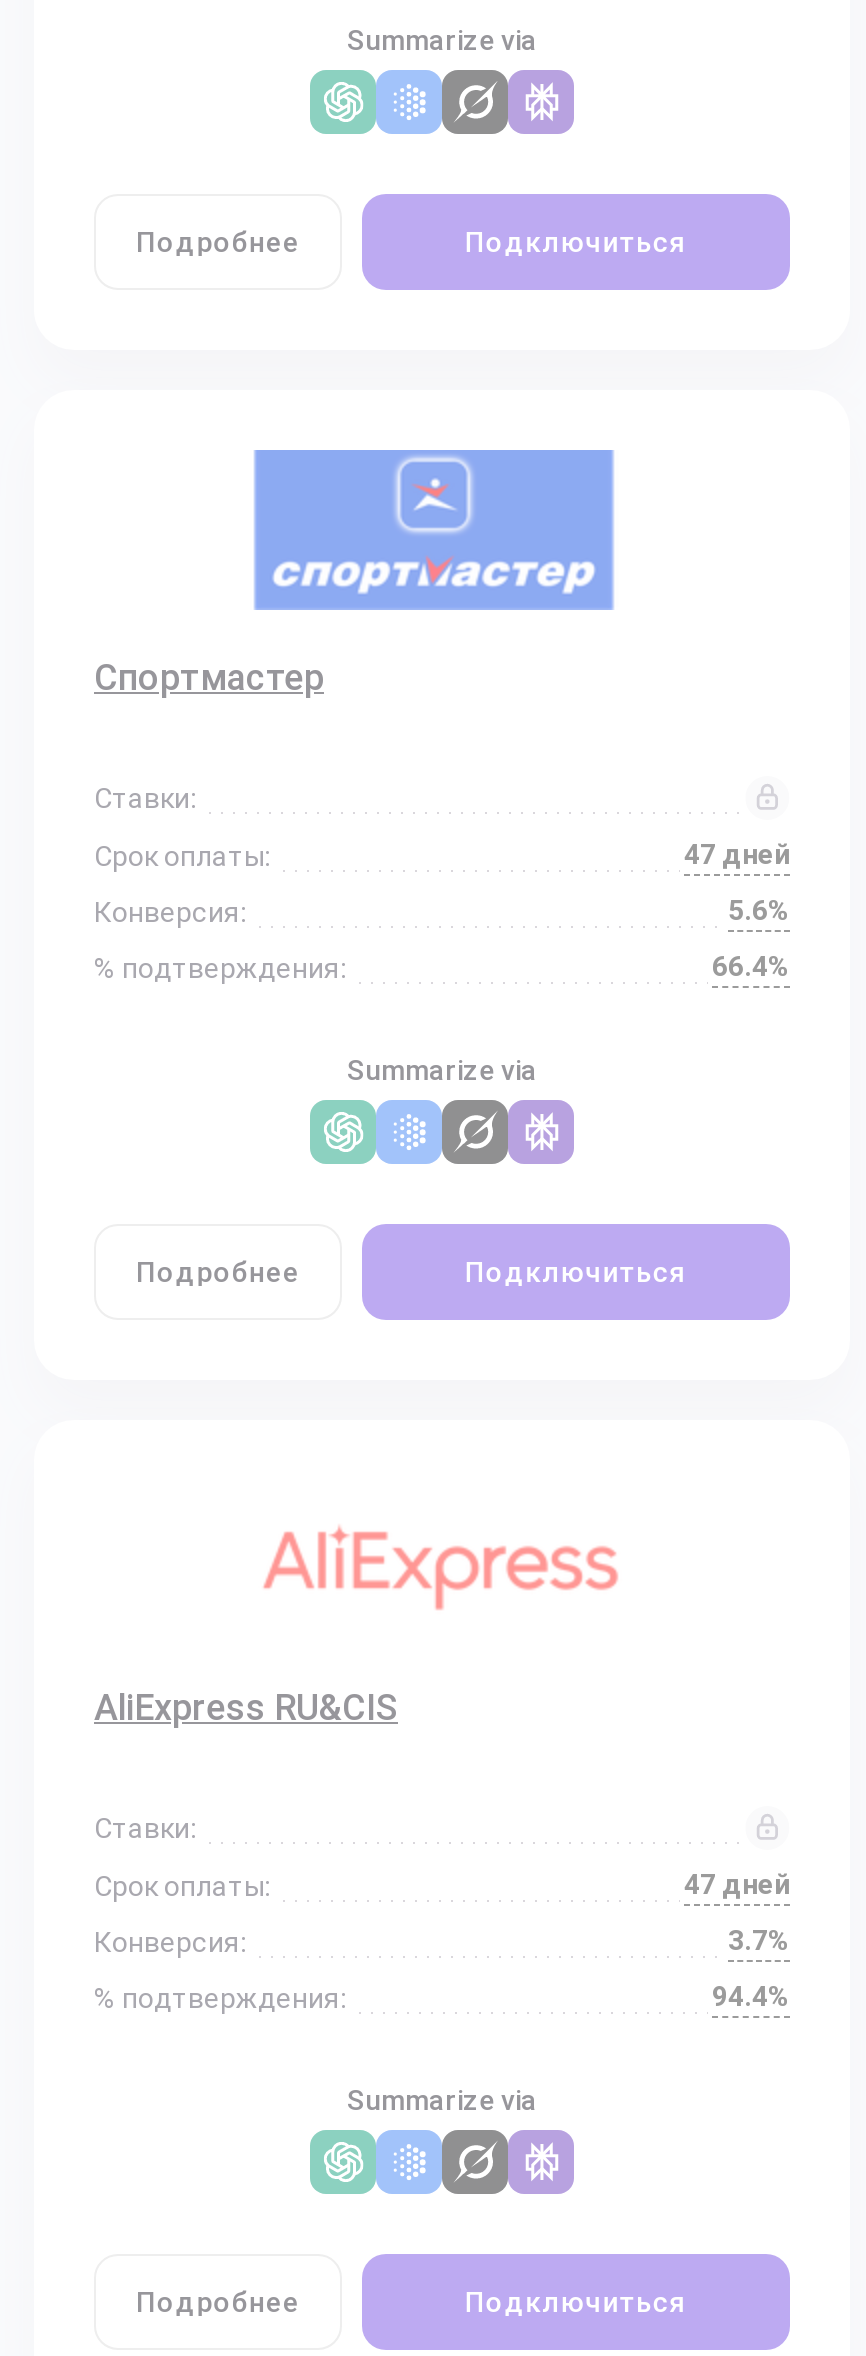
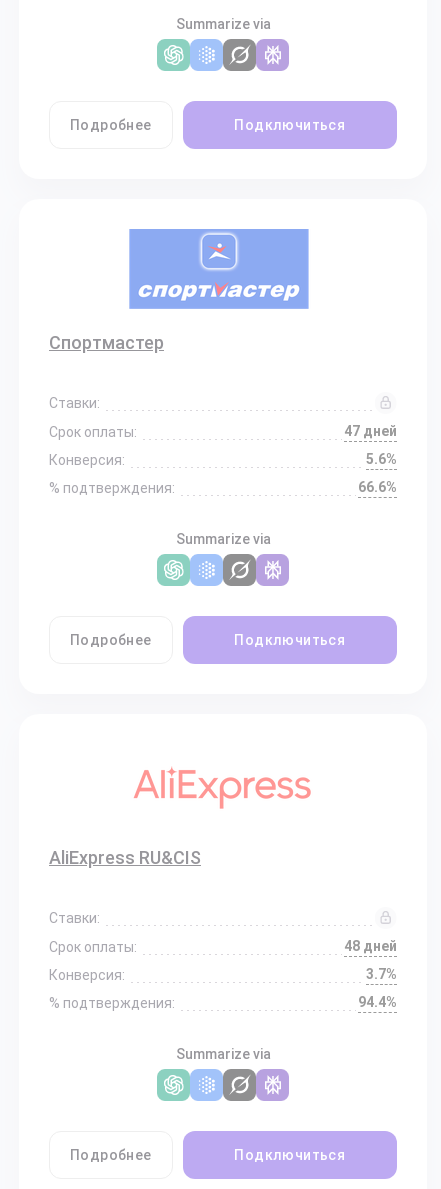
- 66.4%
+ 66.6%

- 47 дней
+ 48 дней
